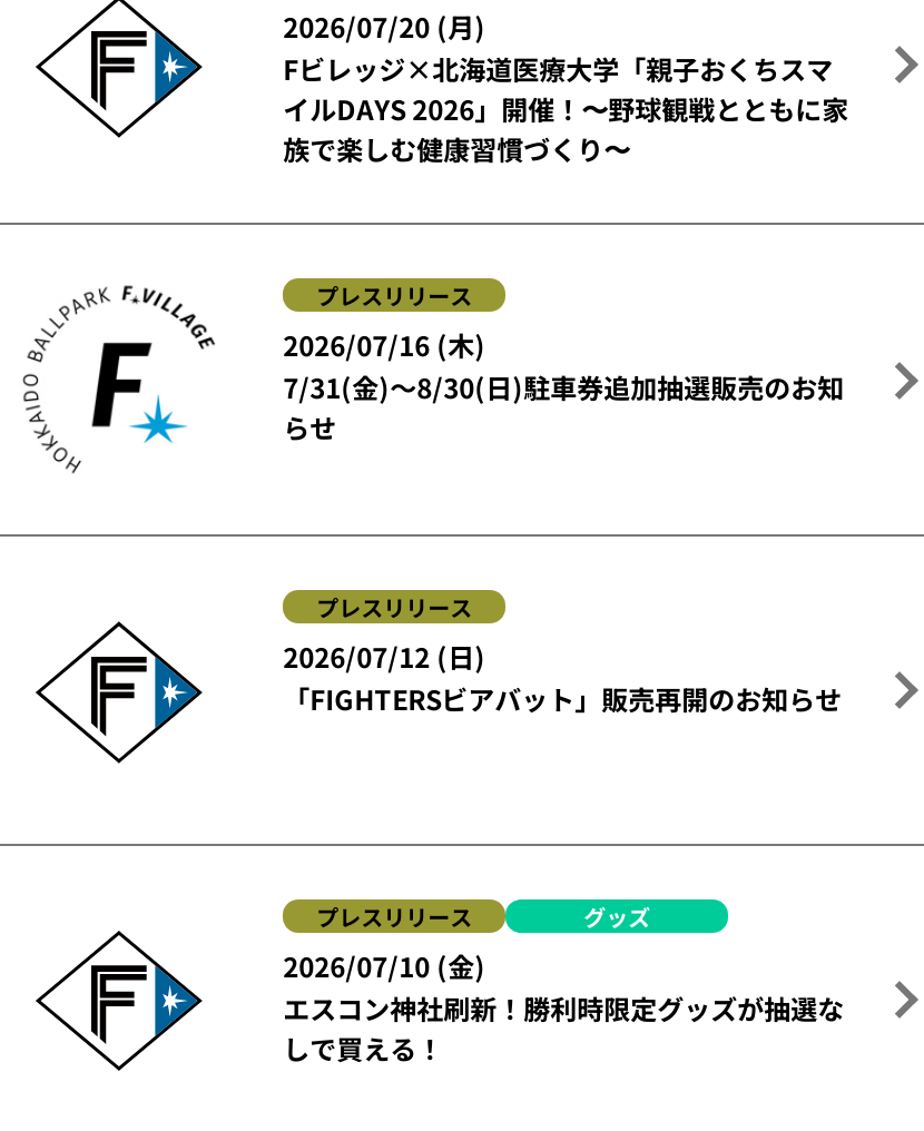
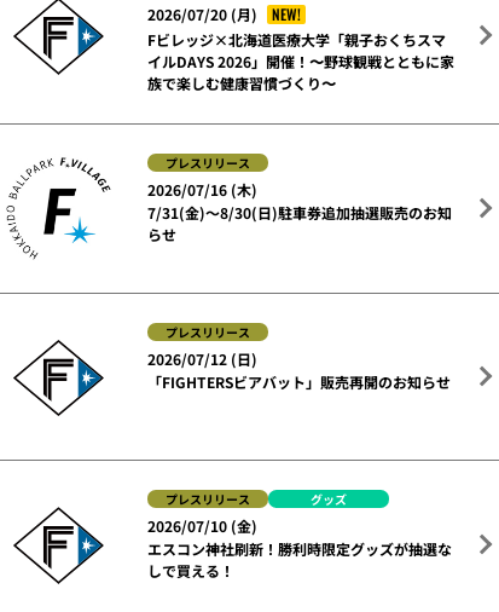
+ NEW!
